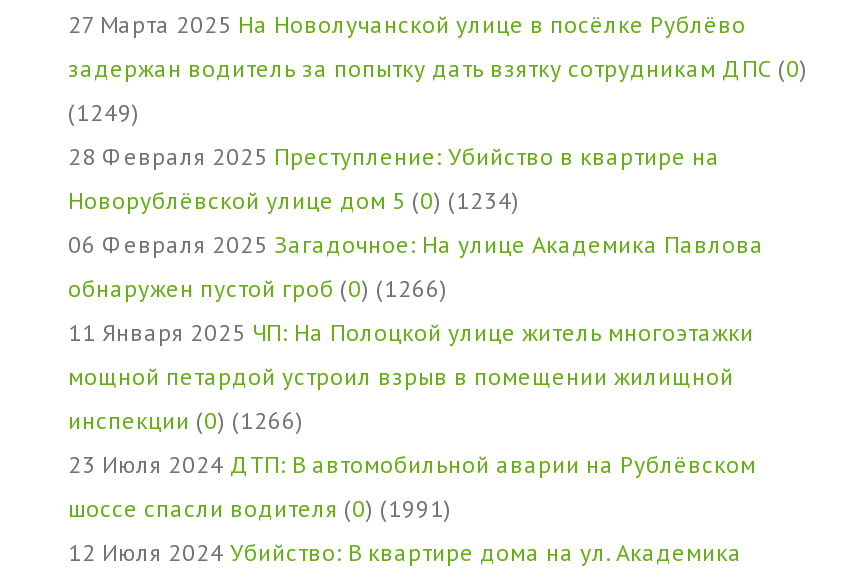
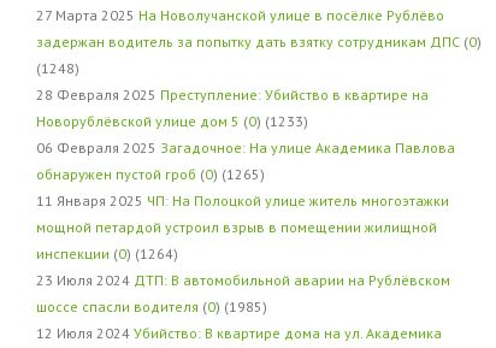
- (1249)
+ (1248)

- Новорублёвской улице дом 5 (0) (1234)
+ Новорублёвской улице дом 5 (0) (1233)

- обнаружен пустой гроб (0) (1266)
+ обнаружен пустой гроб (0) (1265)

- инспекции (0) (1266)
+ инспекции (0) (1264)

- шоссе спасли водителя (0) (1991)
+ шоссе спасли водителя (0) (1985)
